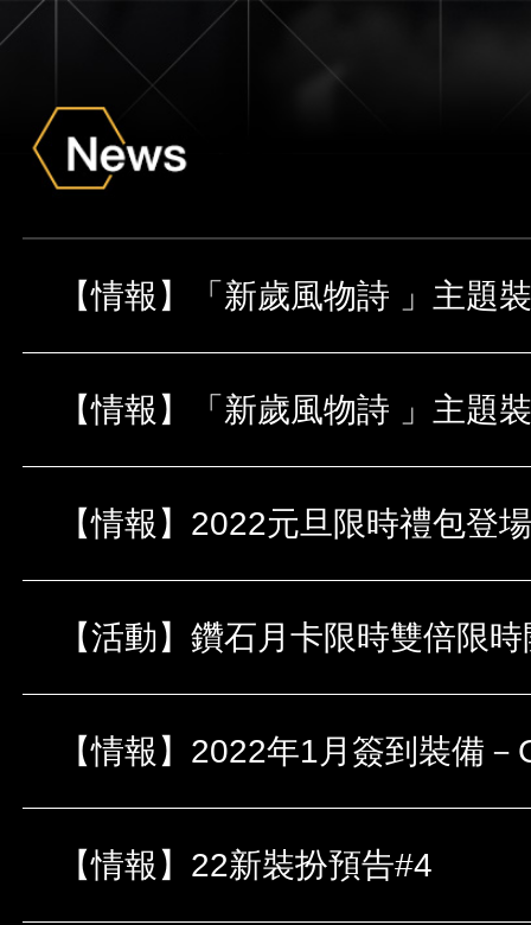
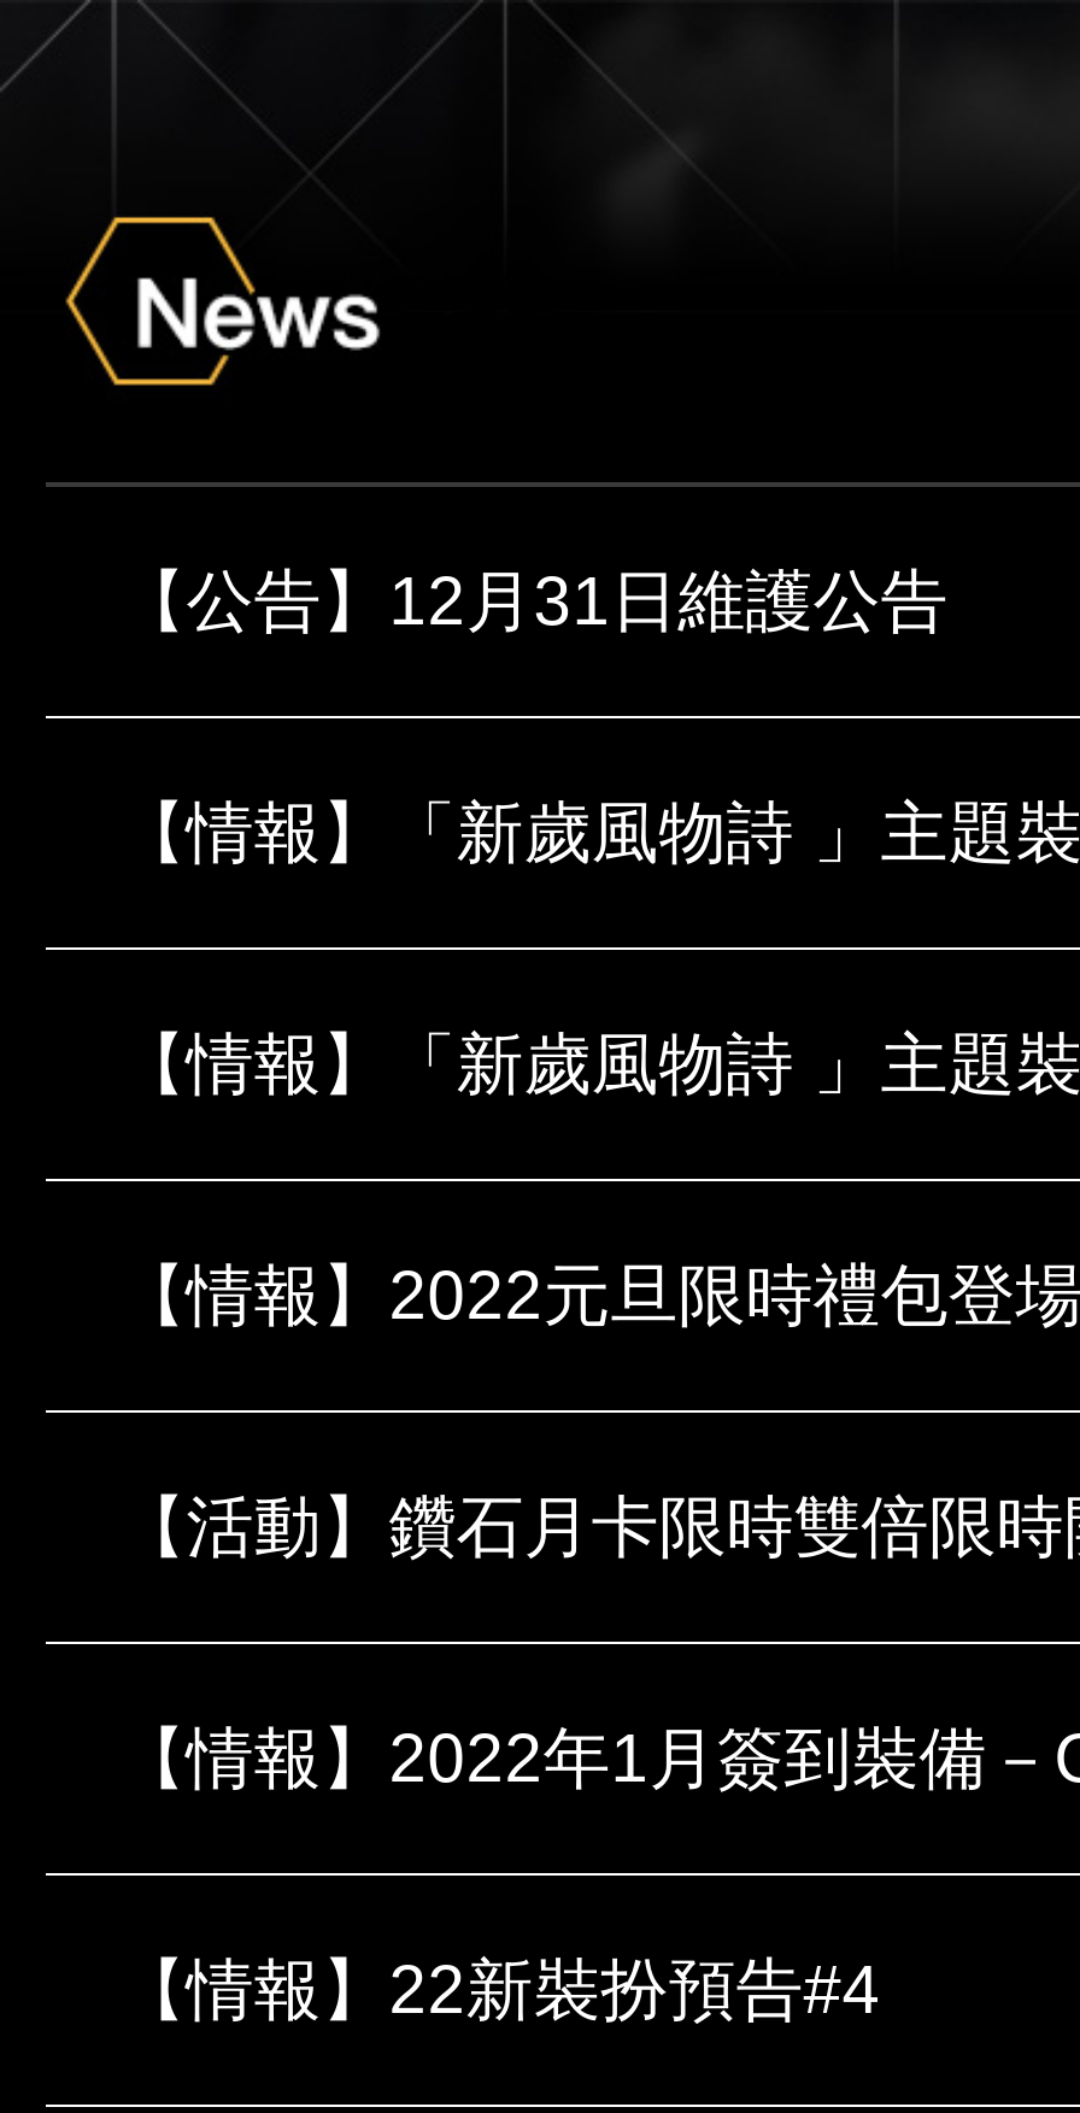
+ 【公告】12月31日維護公告
